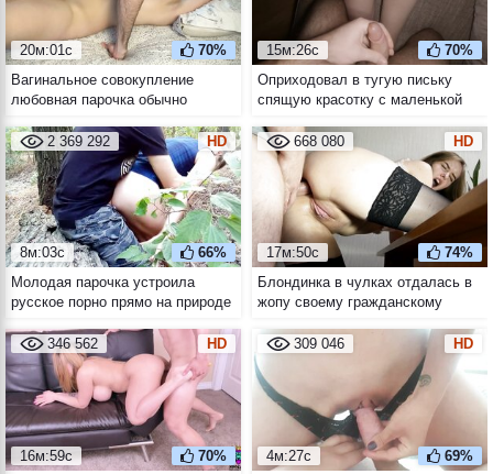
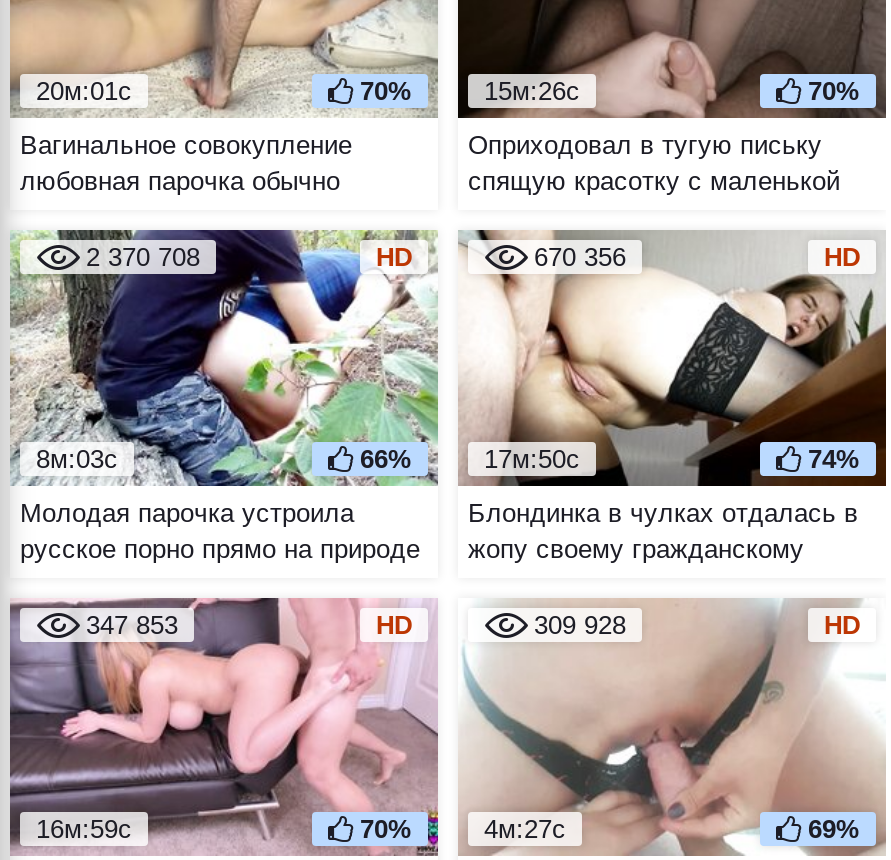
- 2 369 292
+ 2 370 708

- 668 080
+ 670 356

- 346 562
+ 347 853

- 309 046
+ 309 928
